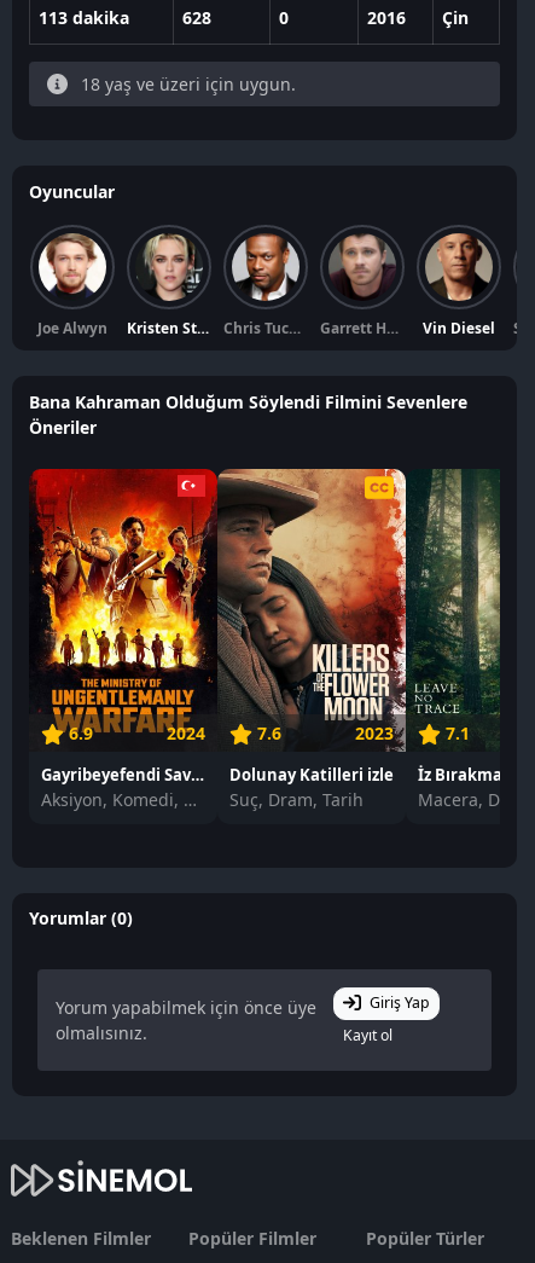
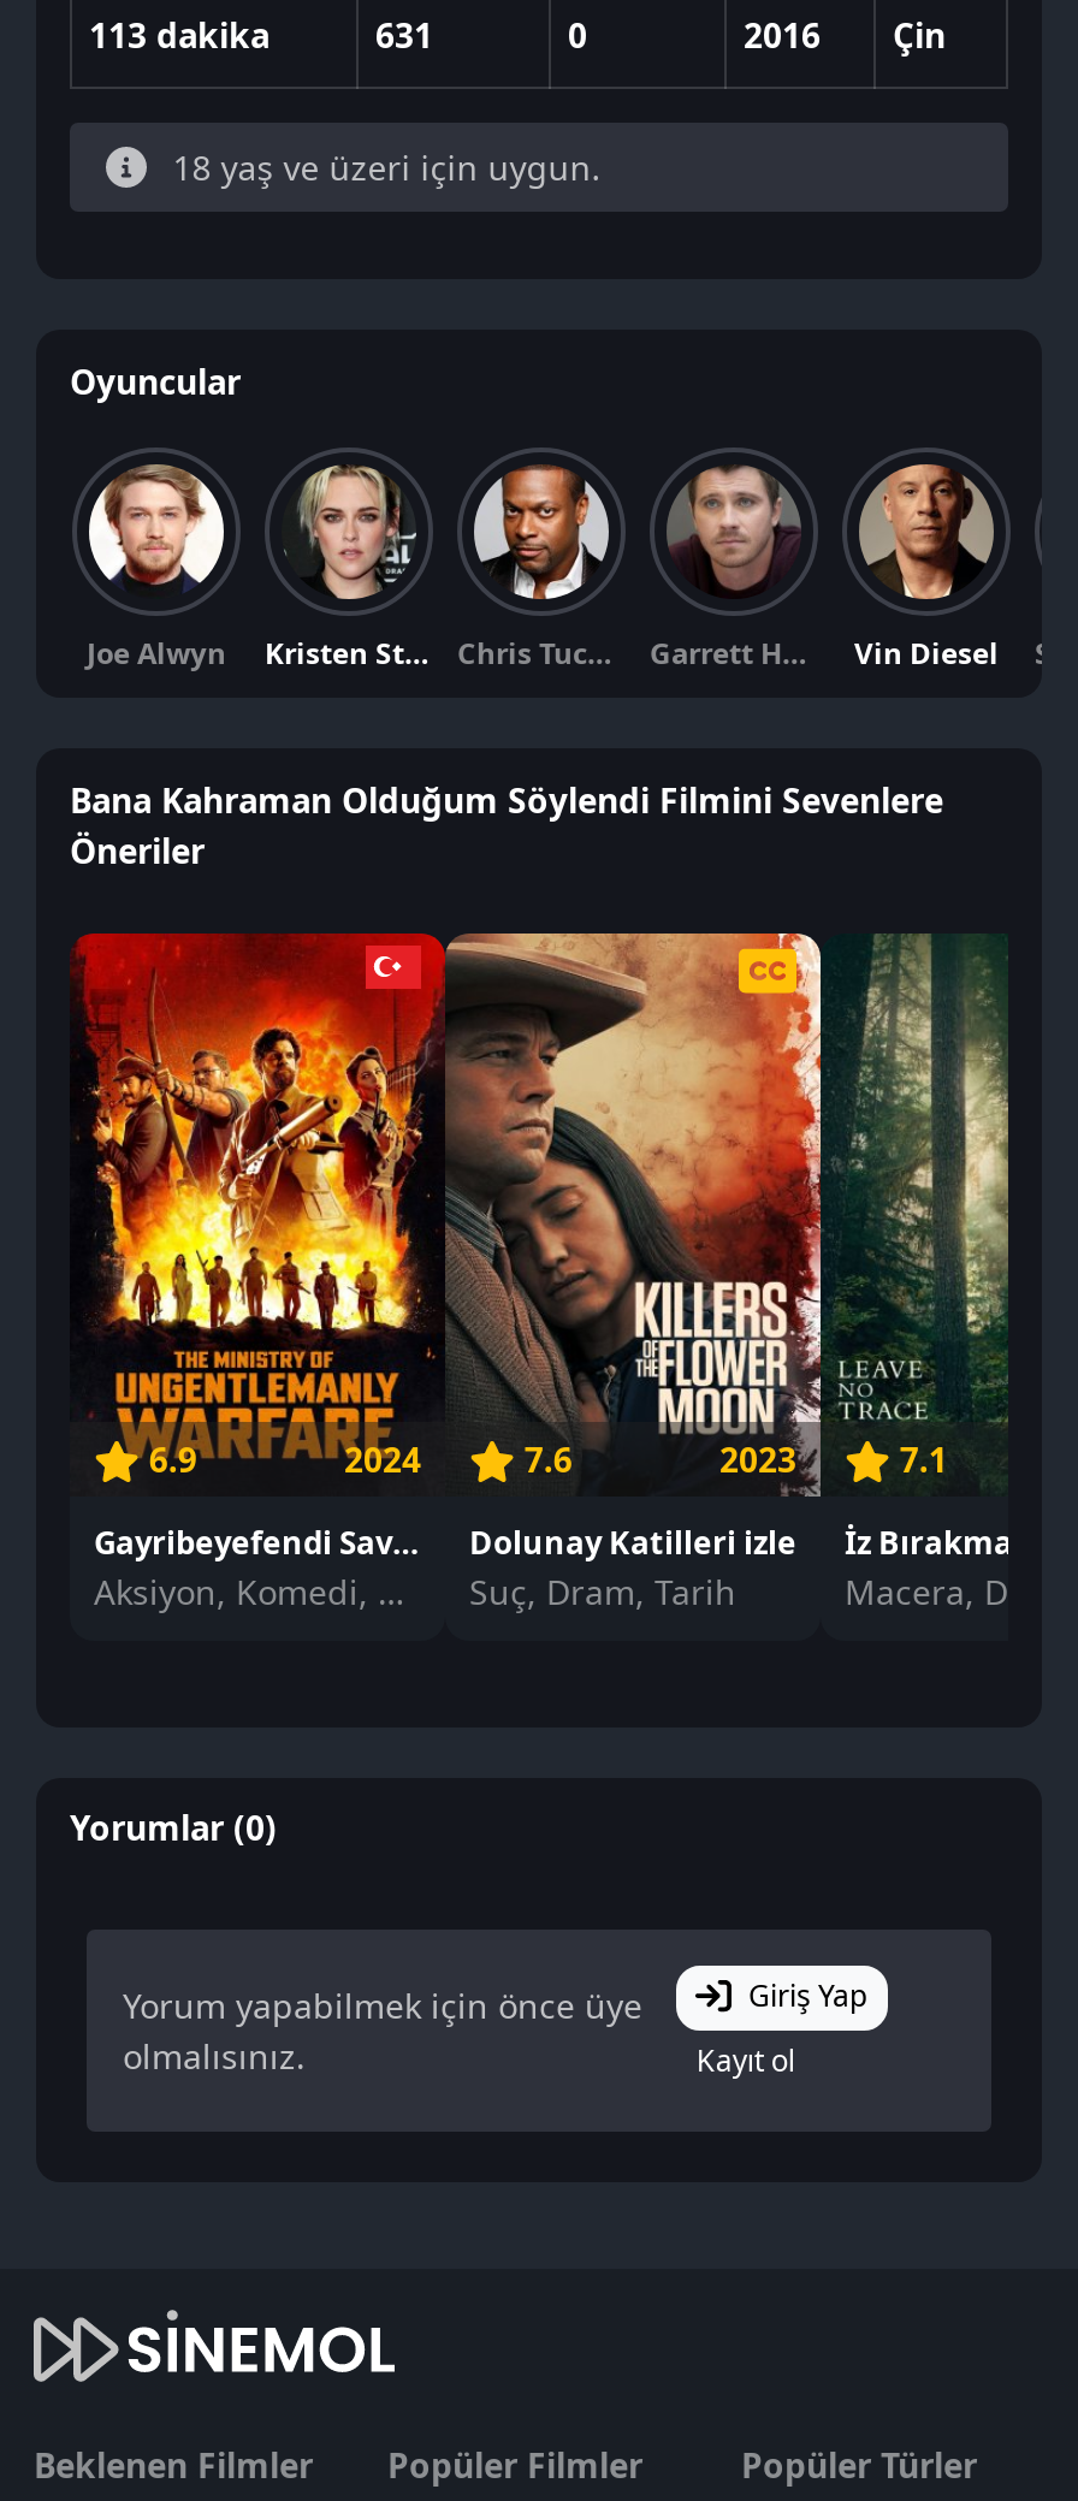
- 628
+ 631
